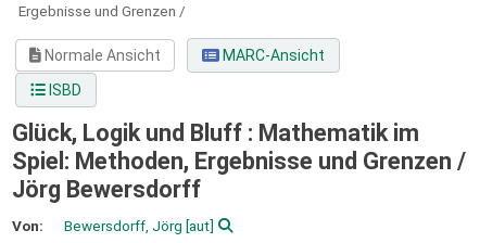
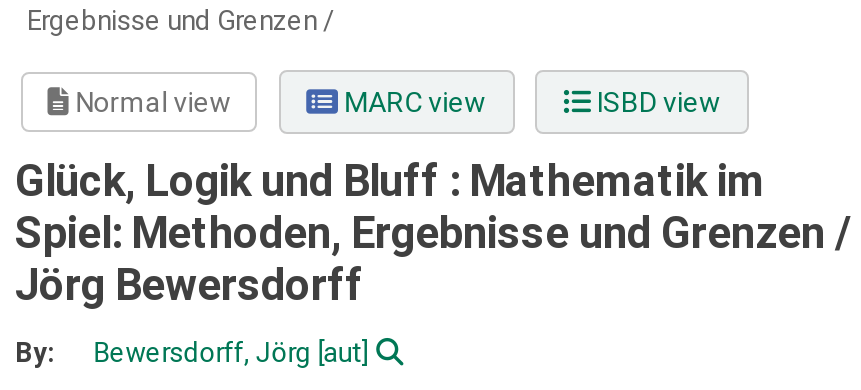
- Normale Ansicht
- MARC-Ansicht
- ISBD
+ Normal view
+ MARC view
+ ISBD view

- Von:
+ By:
